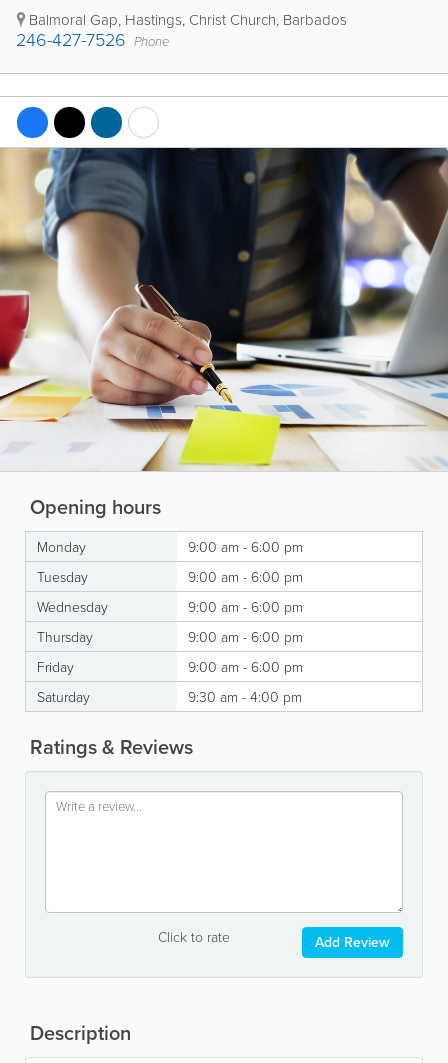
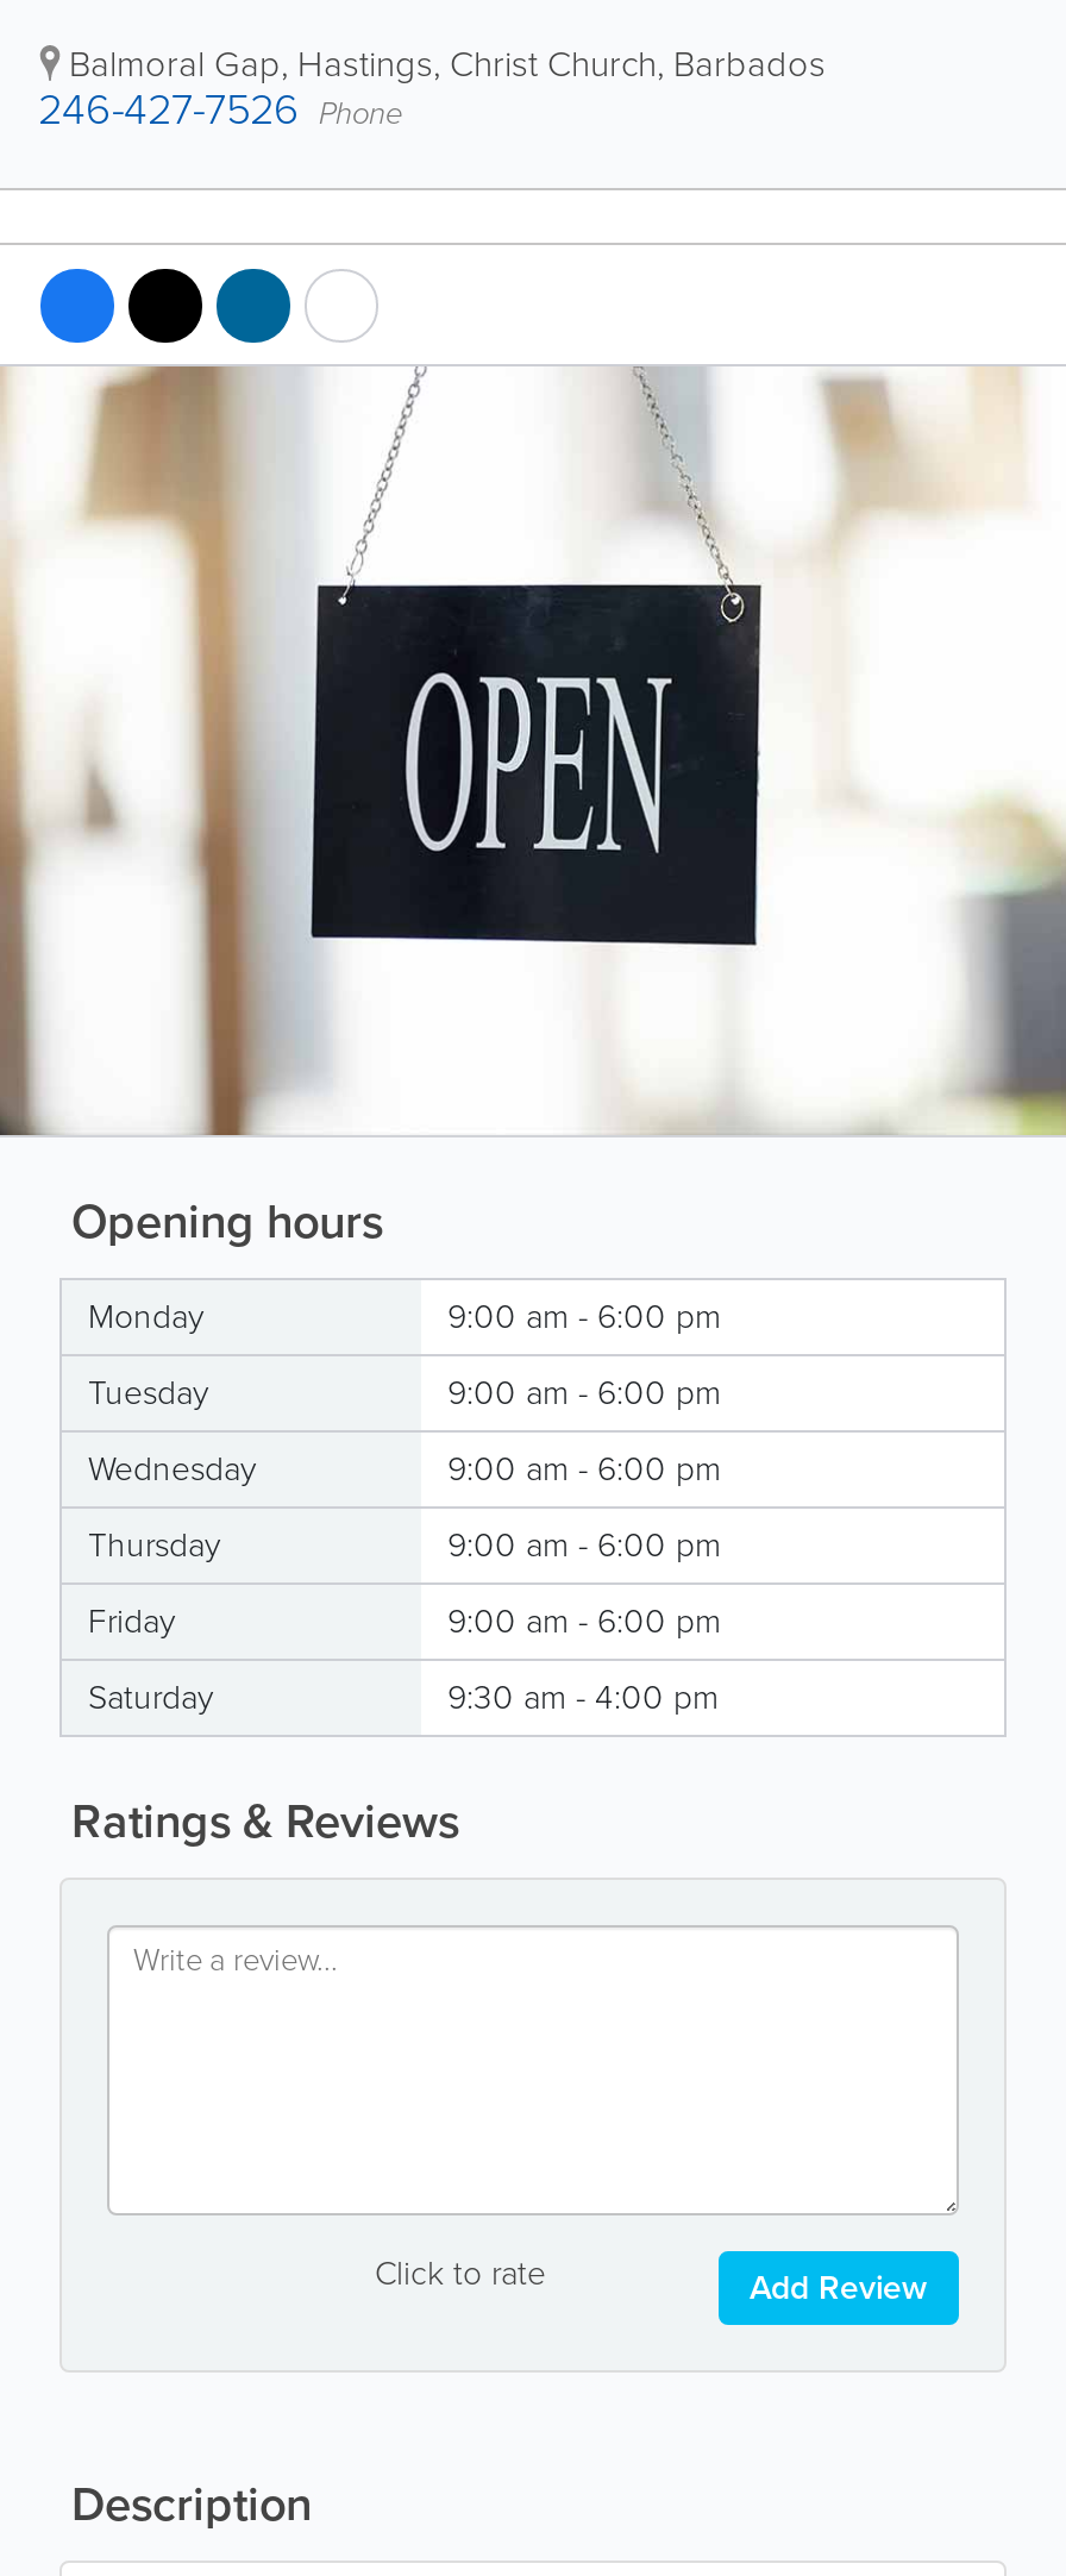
- [image]
+ [image]
